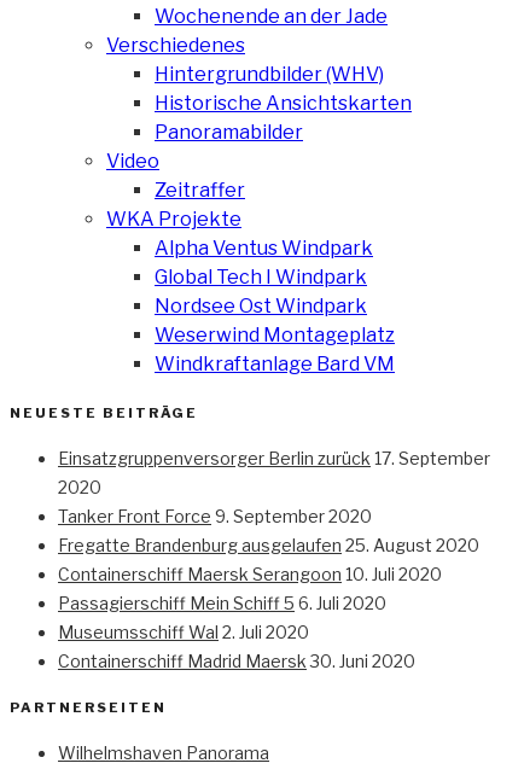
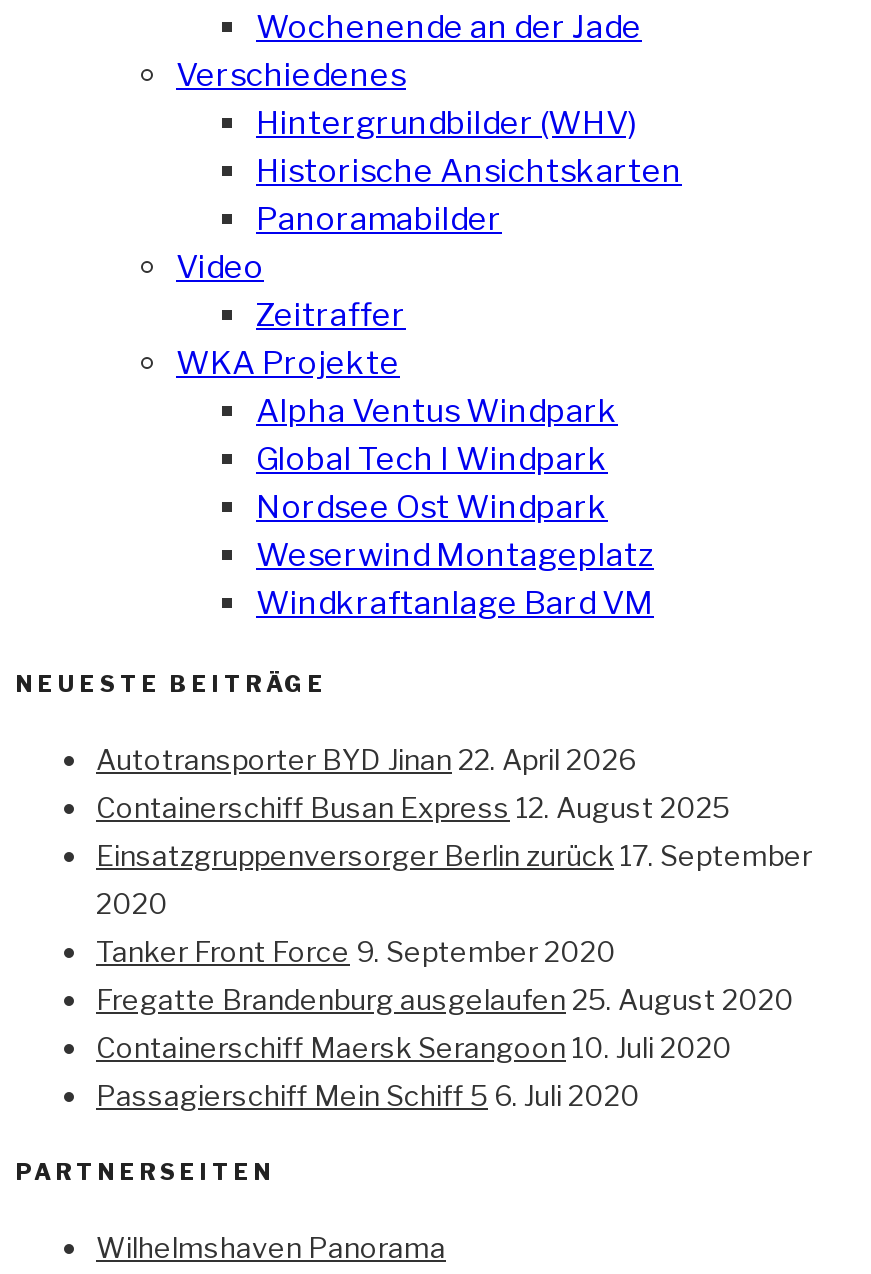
+ Autotransporter BYD Jinan 22. April 2026
+ Containerschiff Busan Express 12. August 2025

moved down: Einsatzgruppenversorger Berlin zurück 17. September | 2020 | Tanker Front Force 9. September 2020 | Fregatte Brandenburg ausgelaufen 25. August 2020 | Containerschiff Maersk Serangoon 10. Juli 2020 | Passagierschiff Mein Schiff 5 6. Juli 2020

- Museumsschiff Wal 2. Juli 2020
- Containerschiff Madrid Maersk 30. Juni 2020
